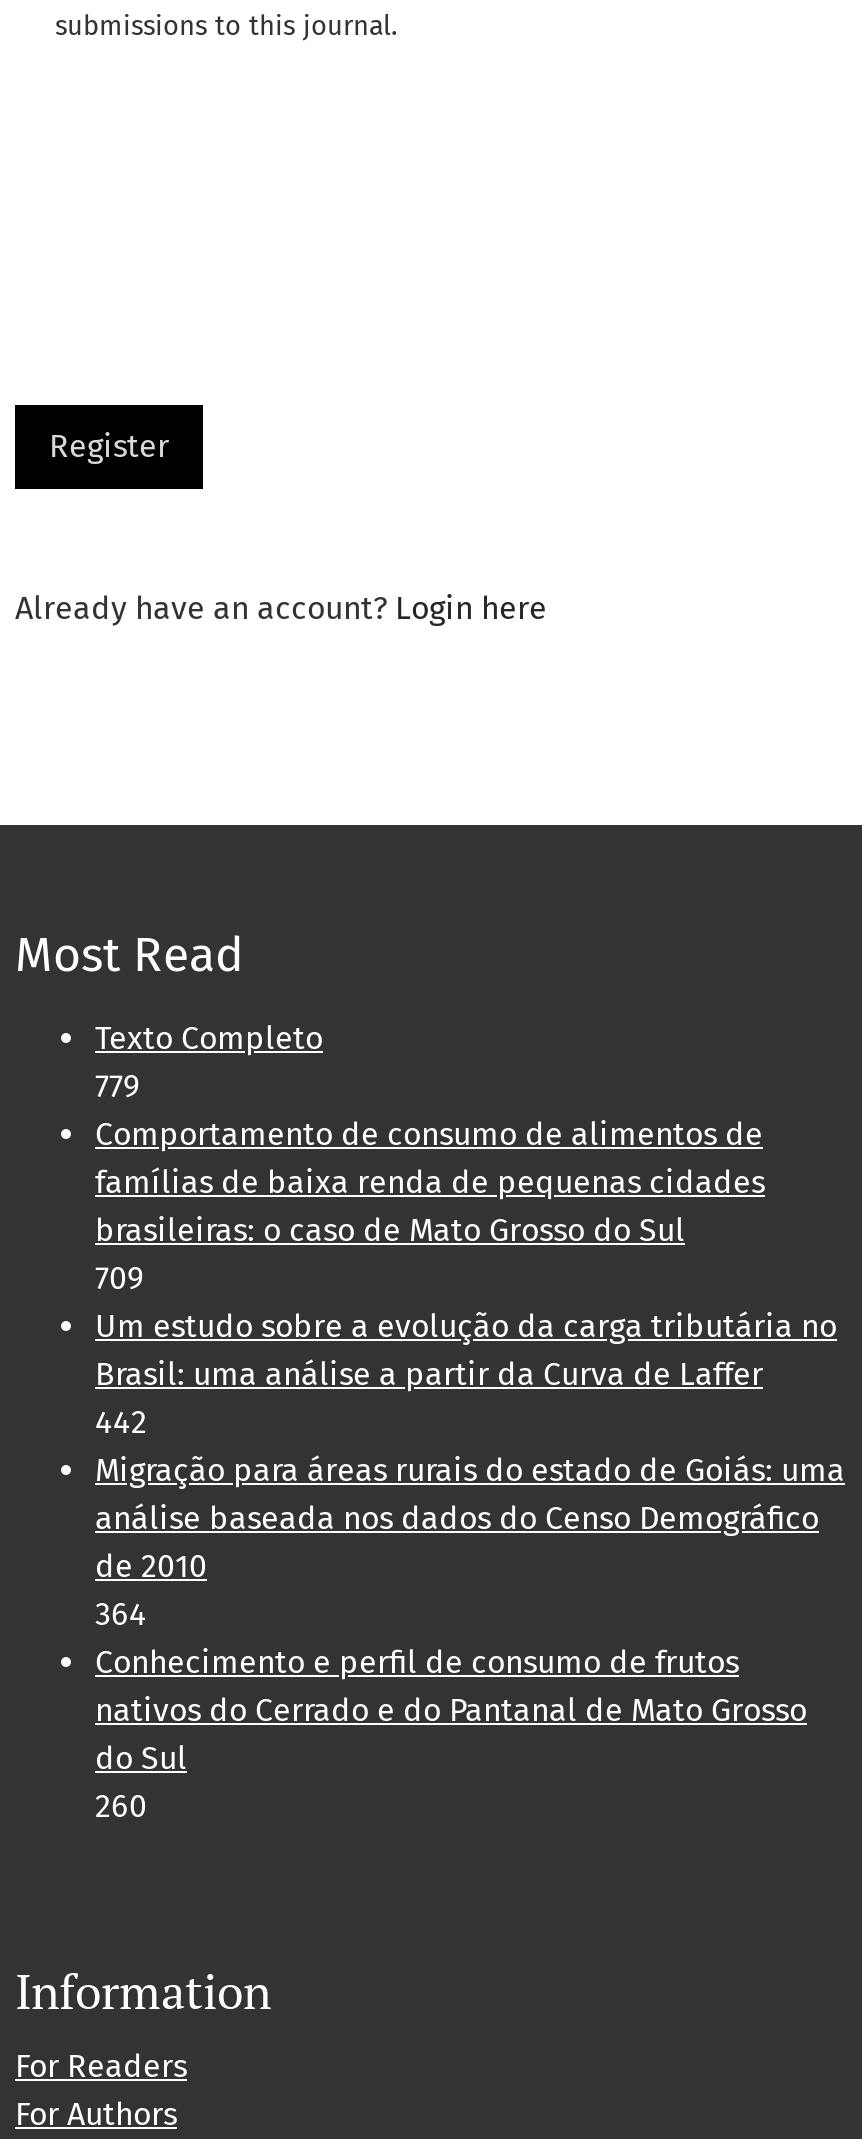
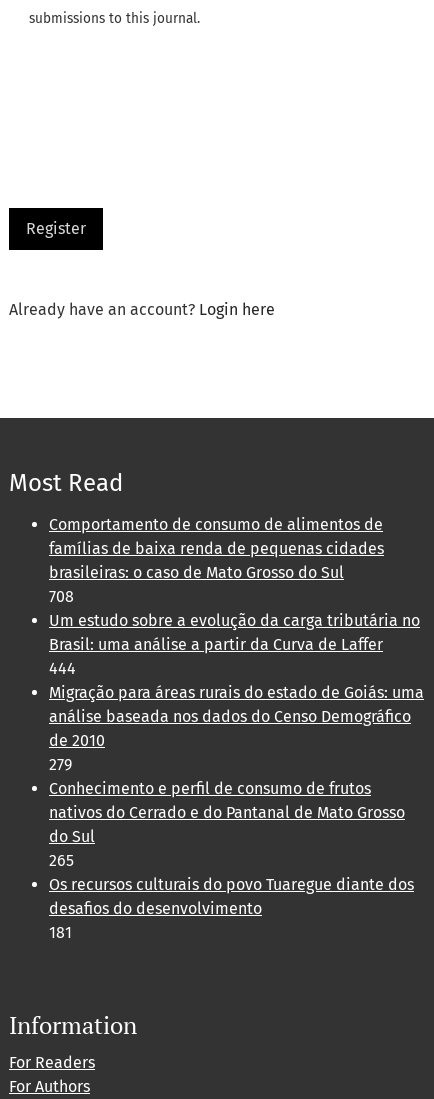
- Texto Completo
- 779

moved up: Comportamento de consumo de alimentos de | famílias de baixa renda de pequenas cidades | brasileiras: o caso de Mato Grosso do Sul

- 709
+ 708

moved up: Um estudo sobre a evolução da carga tributária no | Brasil: uma análise a partir da Curva de Laffer

- 442
+ 444

moved up: Migração para áreas rurais do estado de Goiás: uma | análise baseada nos dados do Censo Demográfico | de 2010

- 364
+ 279

moved up: Conhecimento e perfil de consumo de frutos | nativos do Cerrado e do Pantanal de Mato Grosso | do Sul

- 260
+ 265
+ Os recursos culturais do povo Tuaregue diante dos
+ desafios do desenvolvimento
+ 181
